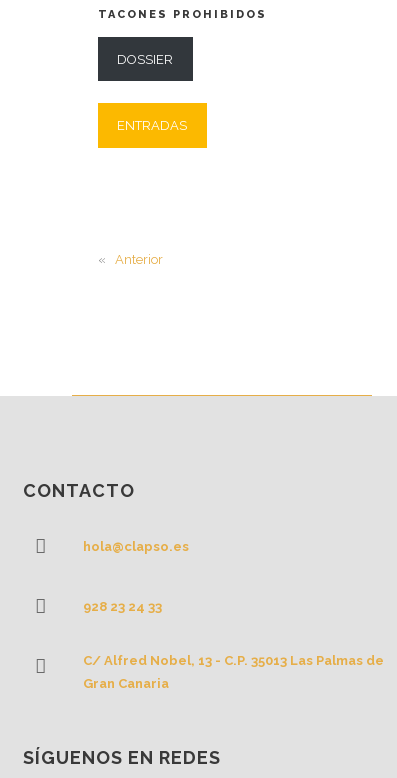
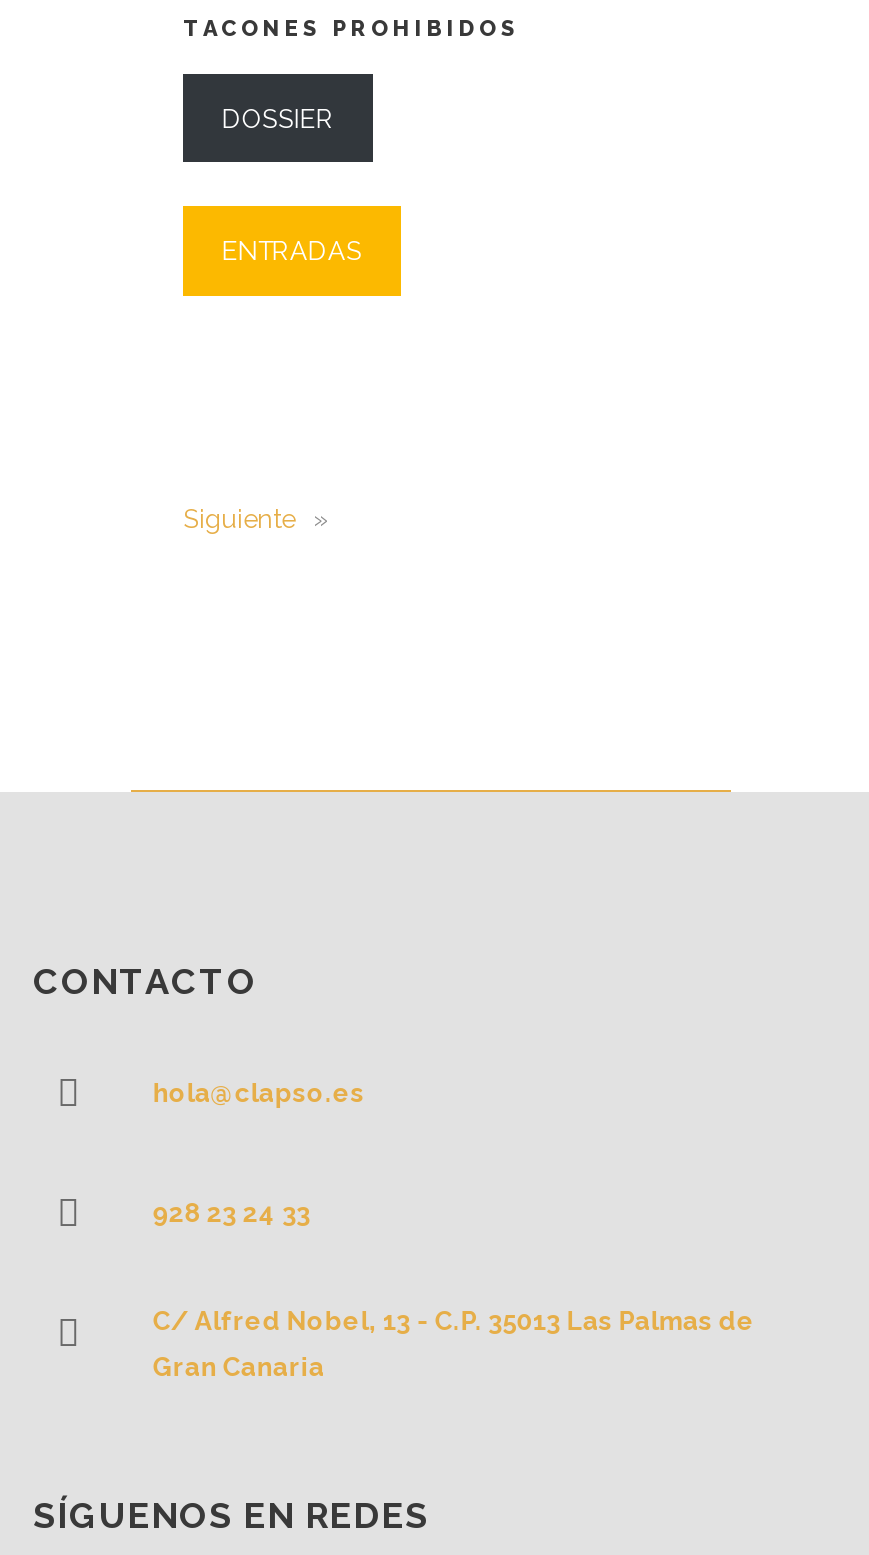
- « Anterior
+ Siguiente »
